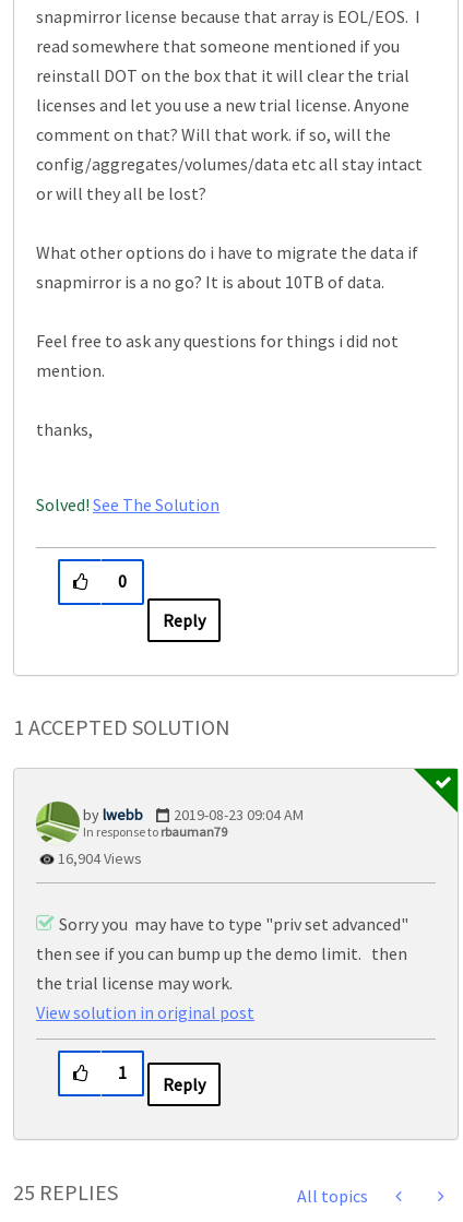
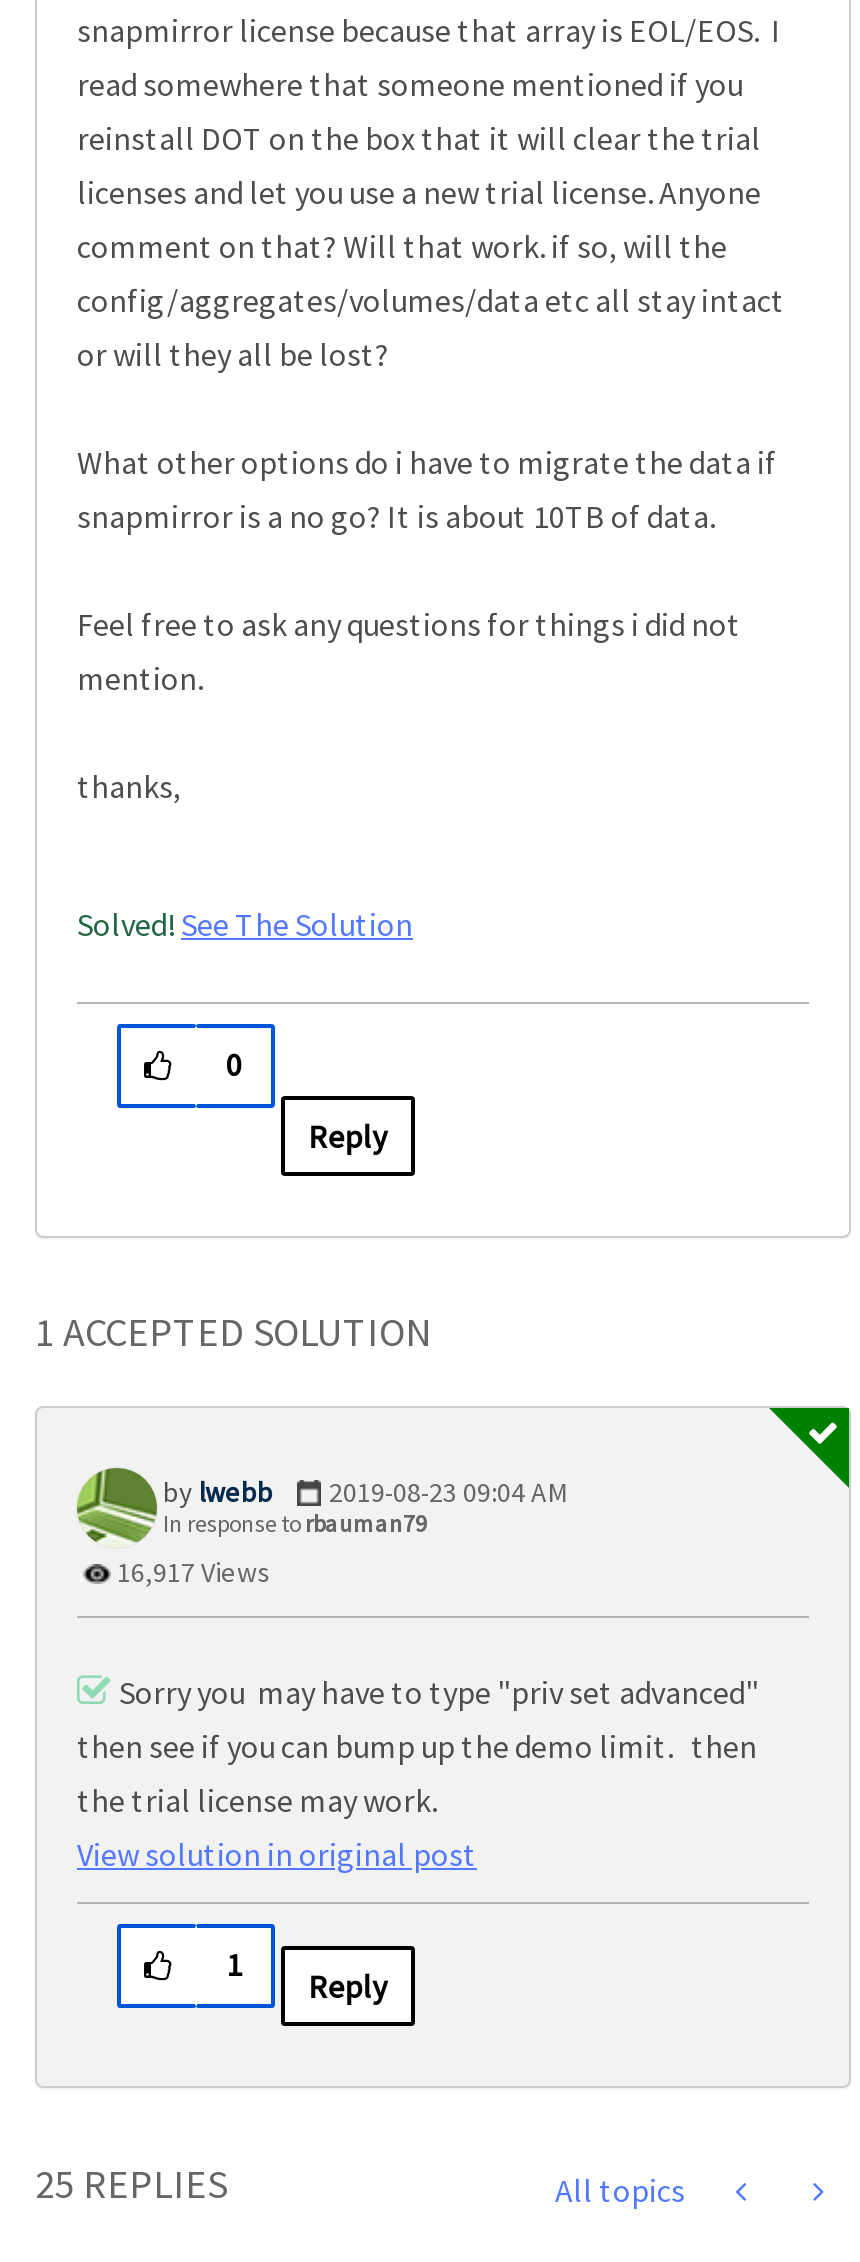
- 16,904 Views
+ 16,917 Views
